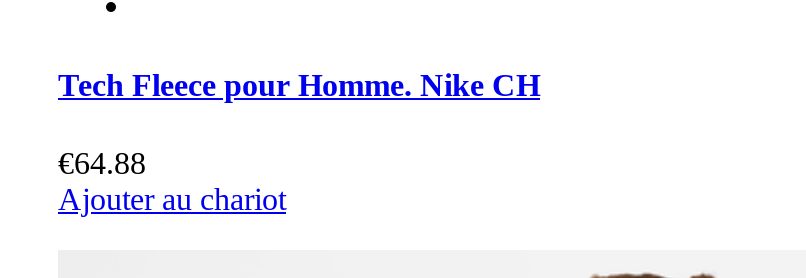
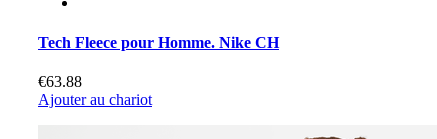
- €64.88
+ €63.88
